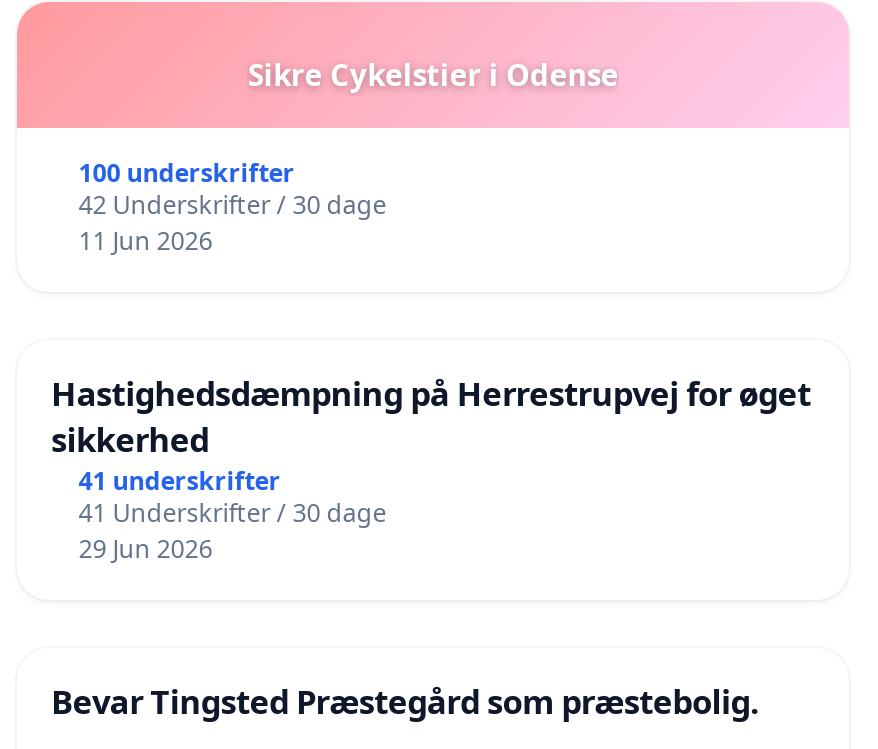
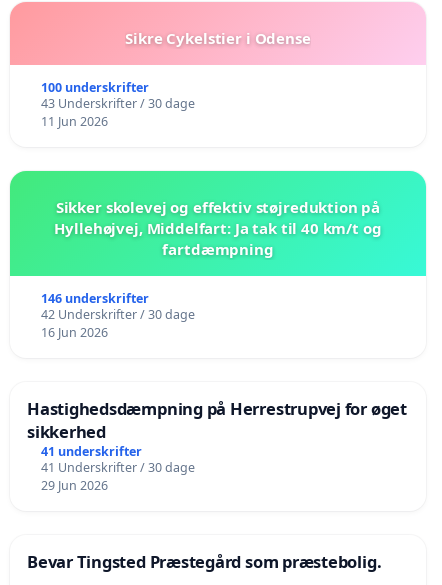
moved down: 42 Underskrifter / 30 dage

+ 43 Underskrifter / 30 dage

+ [image]
+ Sikker skolevej og effektiv støjreduktion på
+ Hyllehøjvej, Middelfart: Ja tak til 40 km/t og
+ fartdæmpning
+ 146 underskrifter
+ 16 Jun 2026
